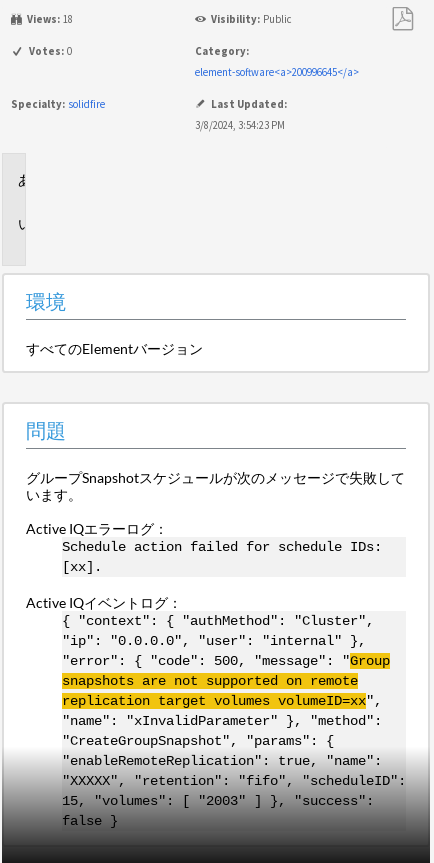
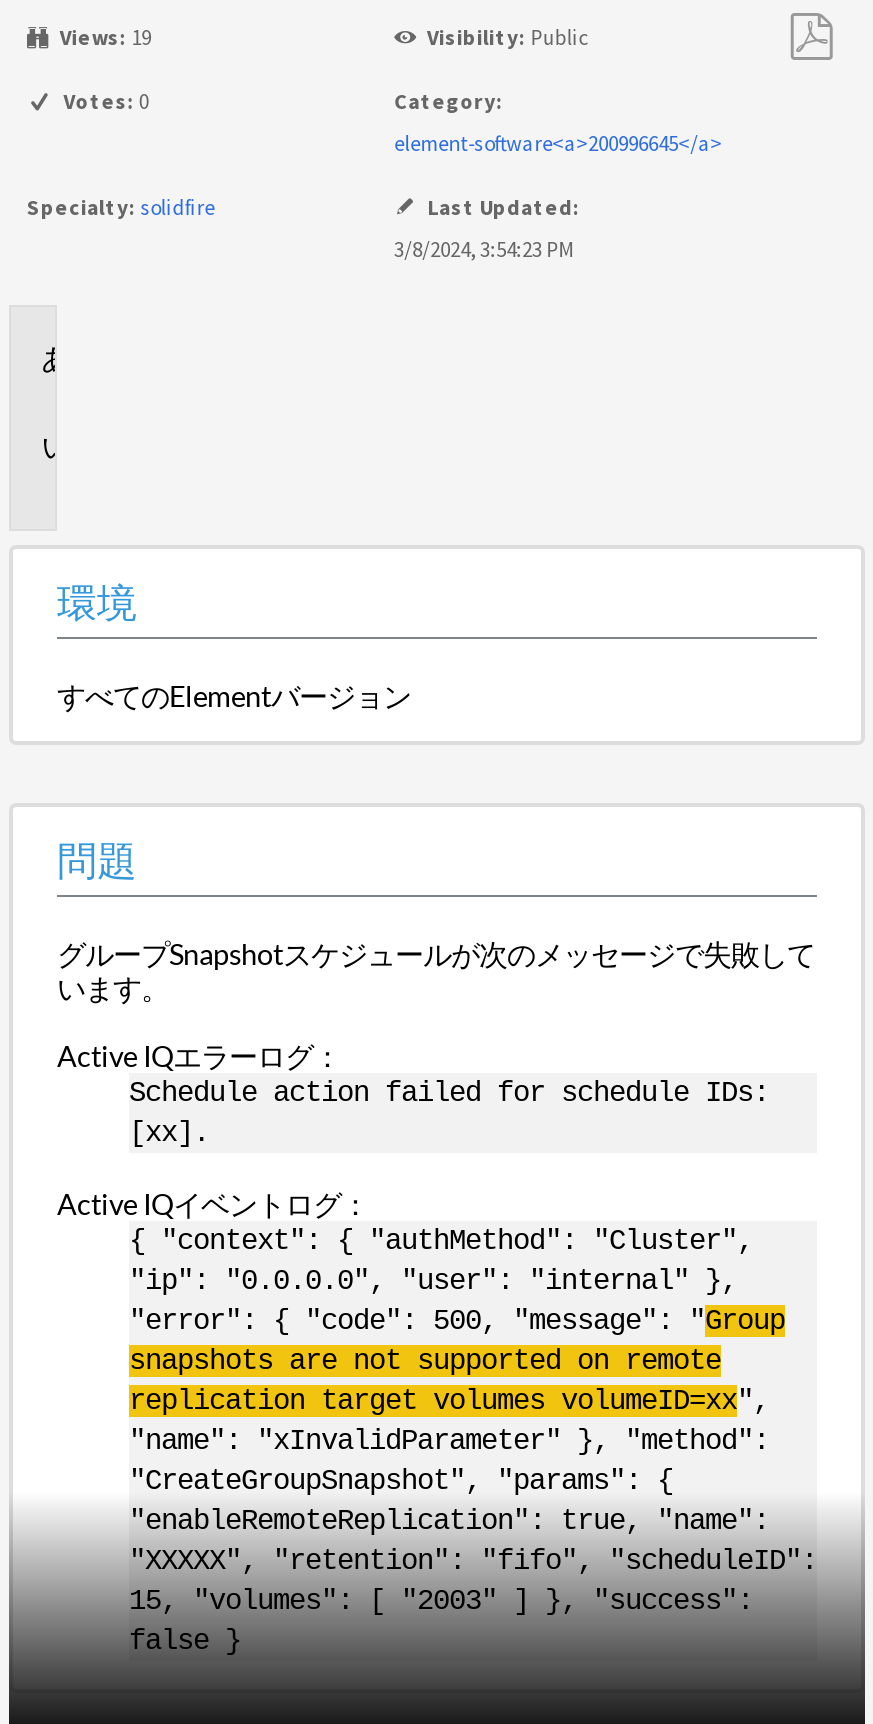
- Views: 18
+ Views: 19
